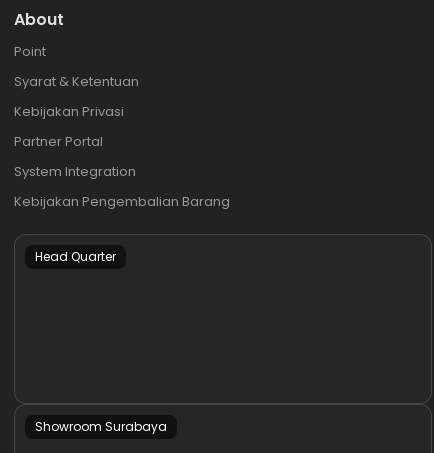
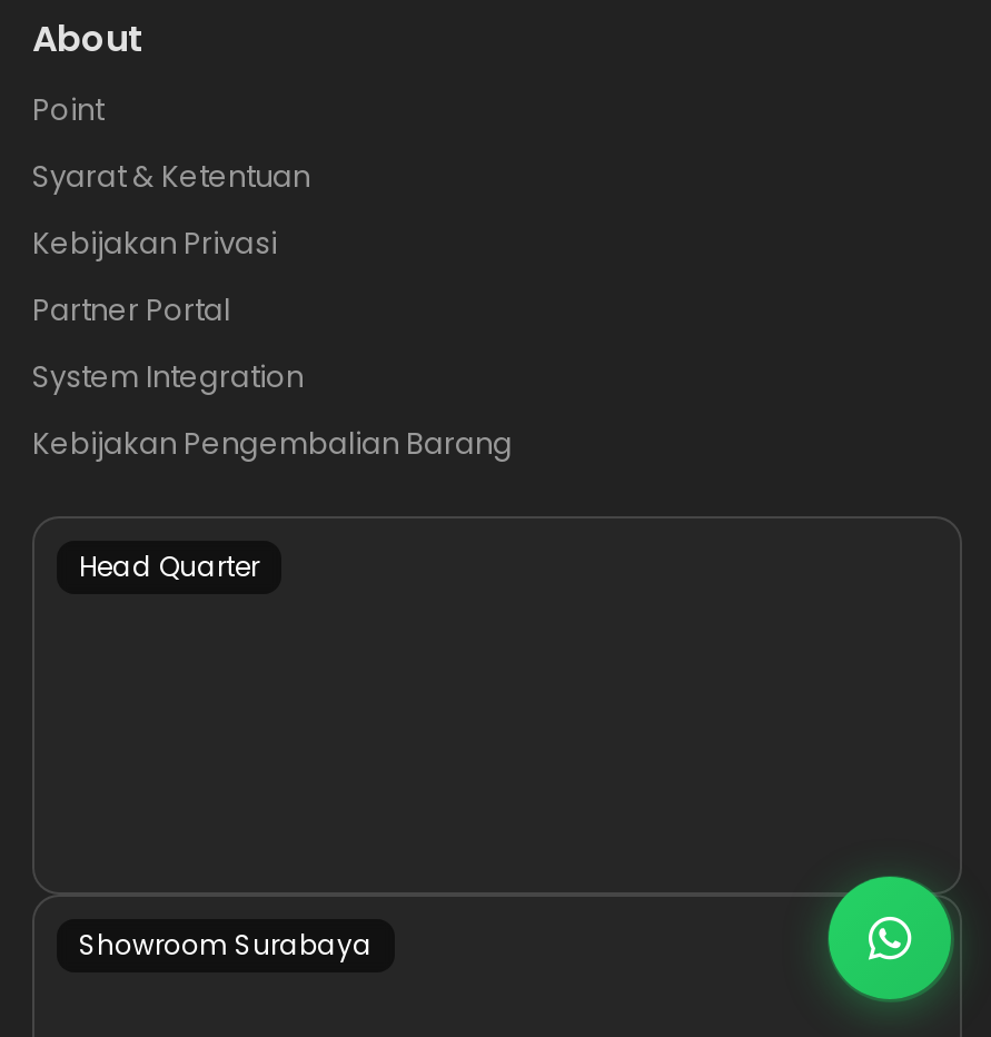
+ [image]
